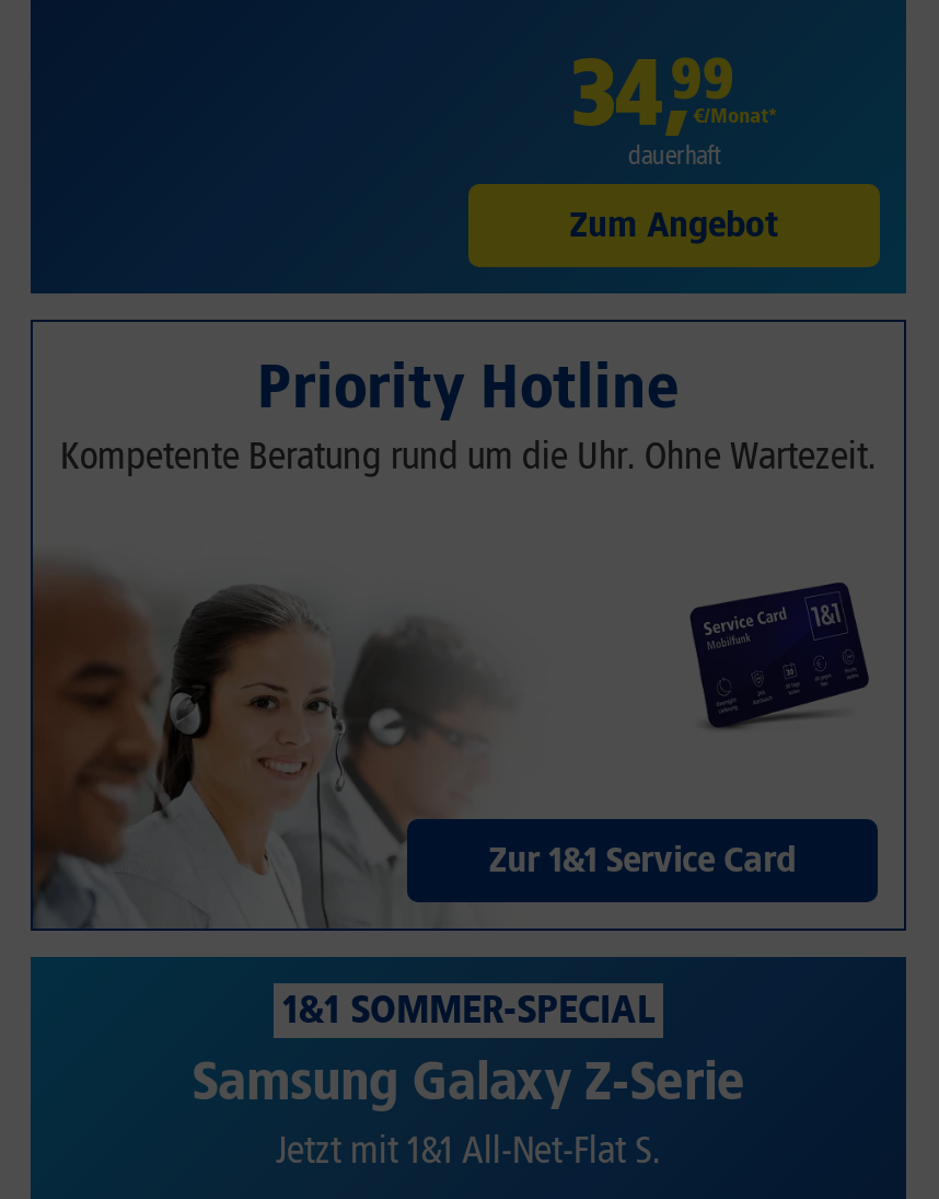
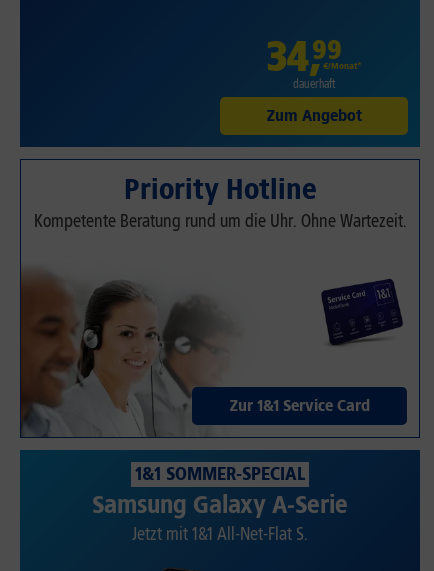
- Samsung Galaxy Z-Serie
+ Samsung Galaxy A-Serie
